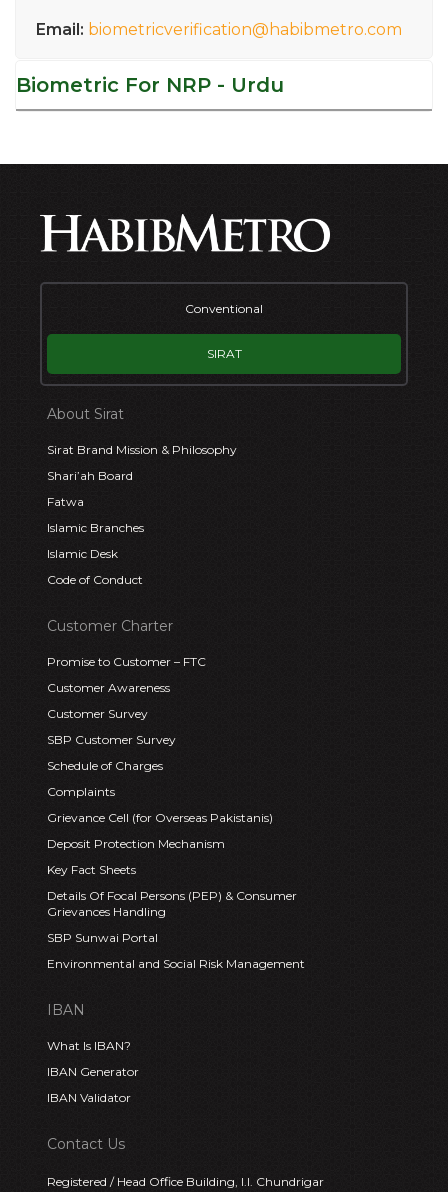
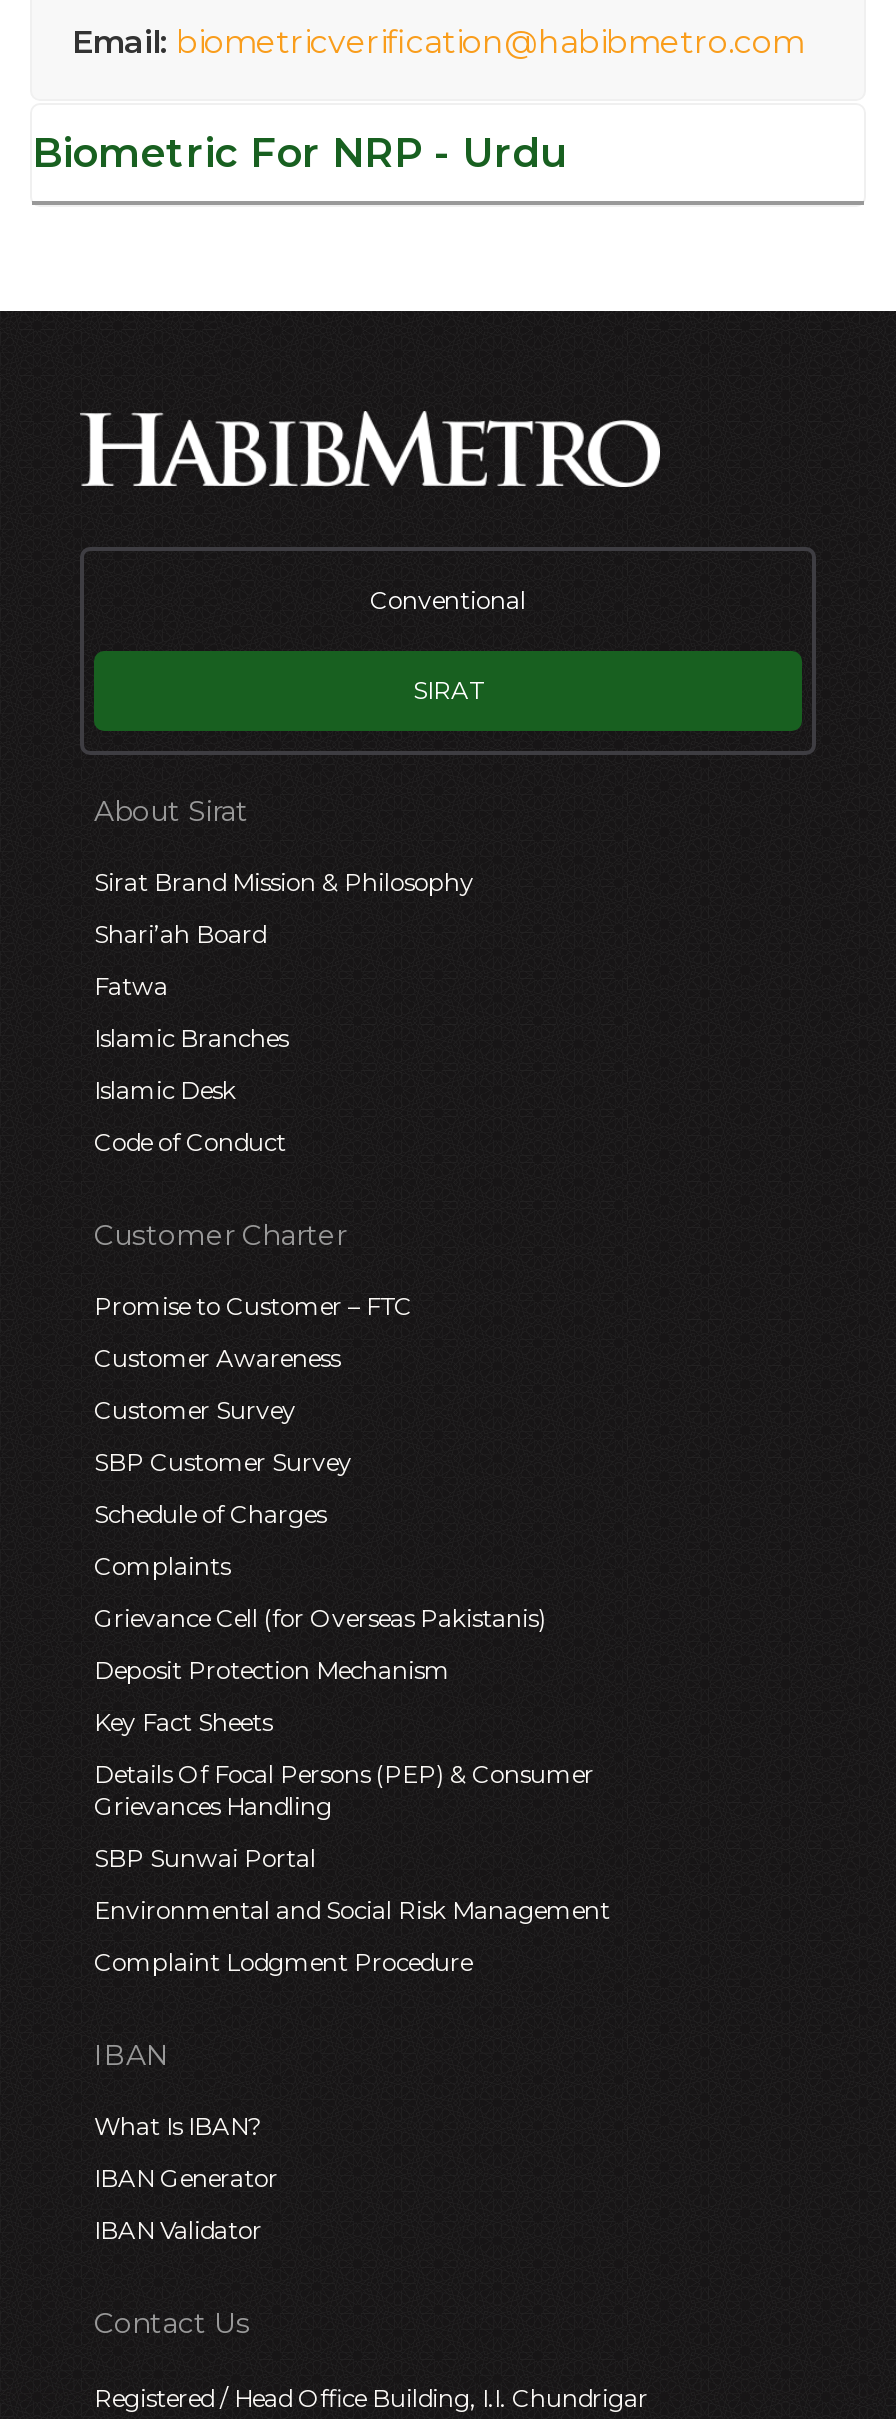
+ Complaint Lodgment Procedure
